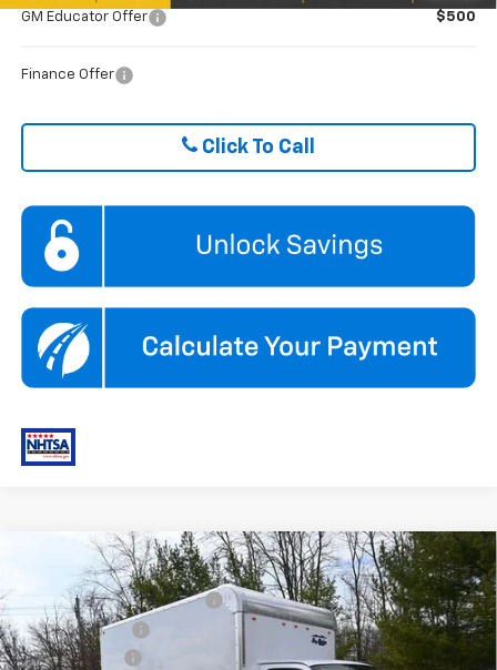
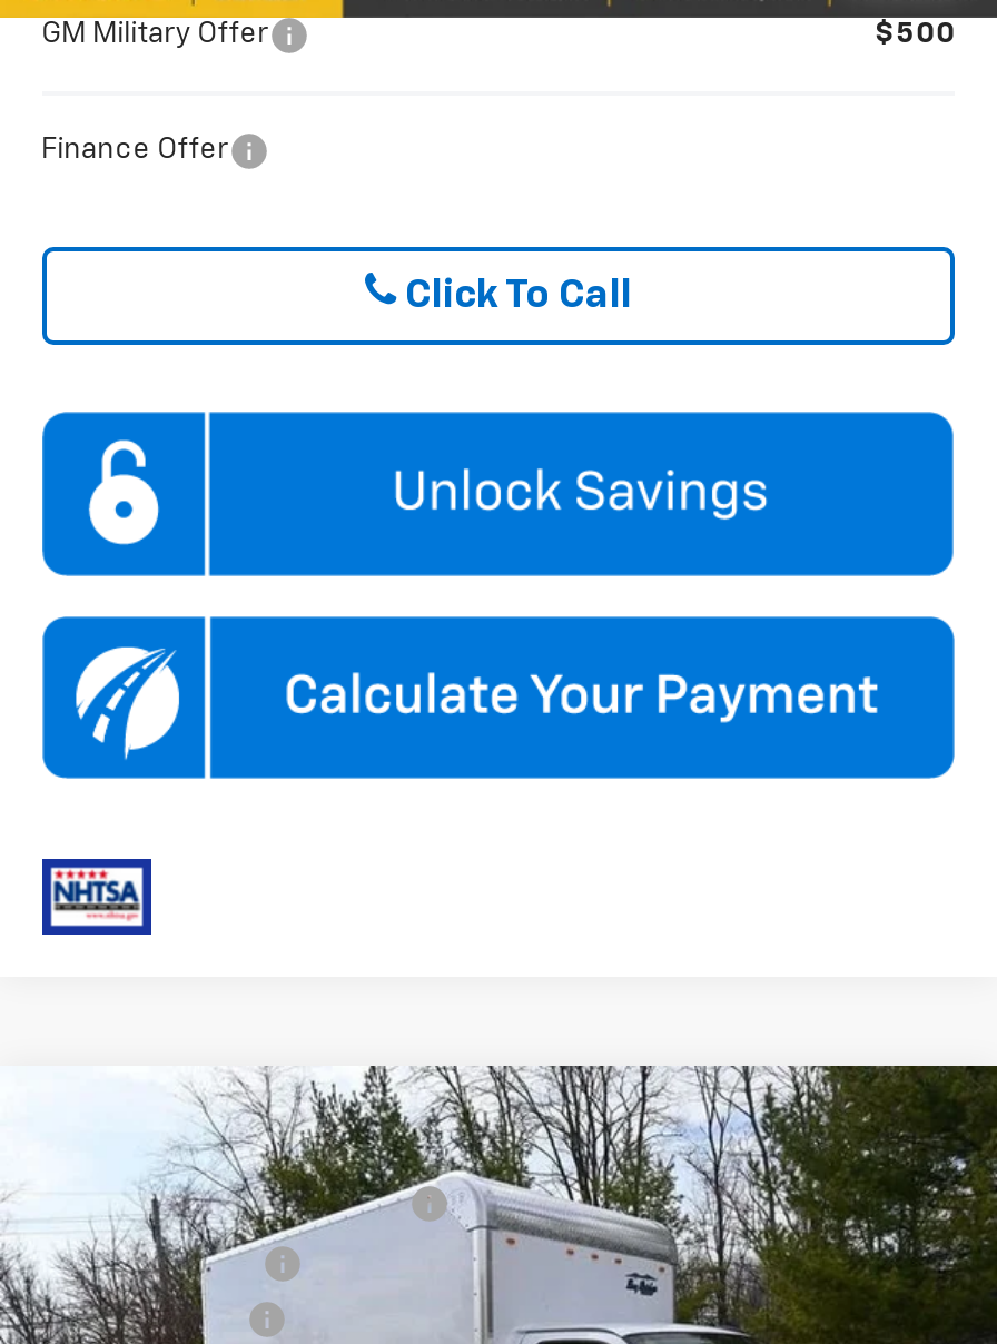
- GM Educator Offer
+ GM Military Offer
